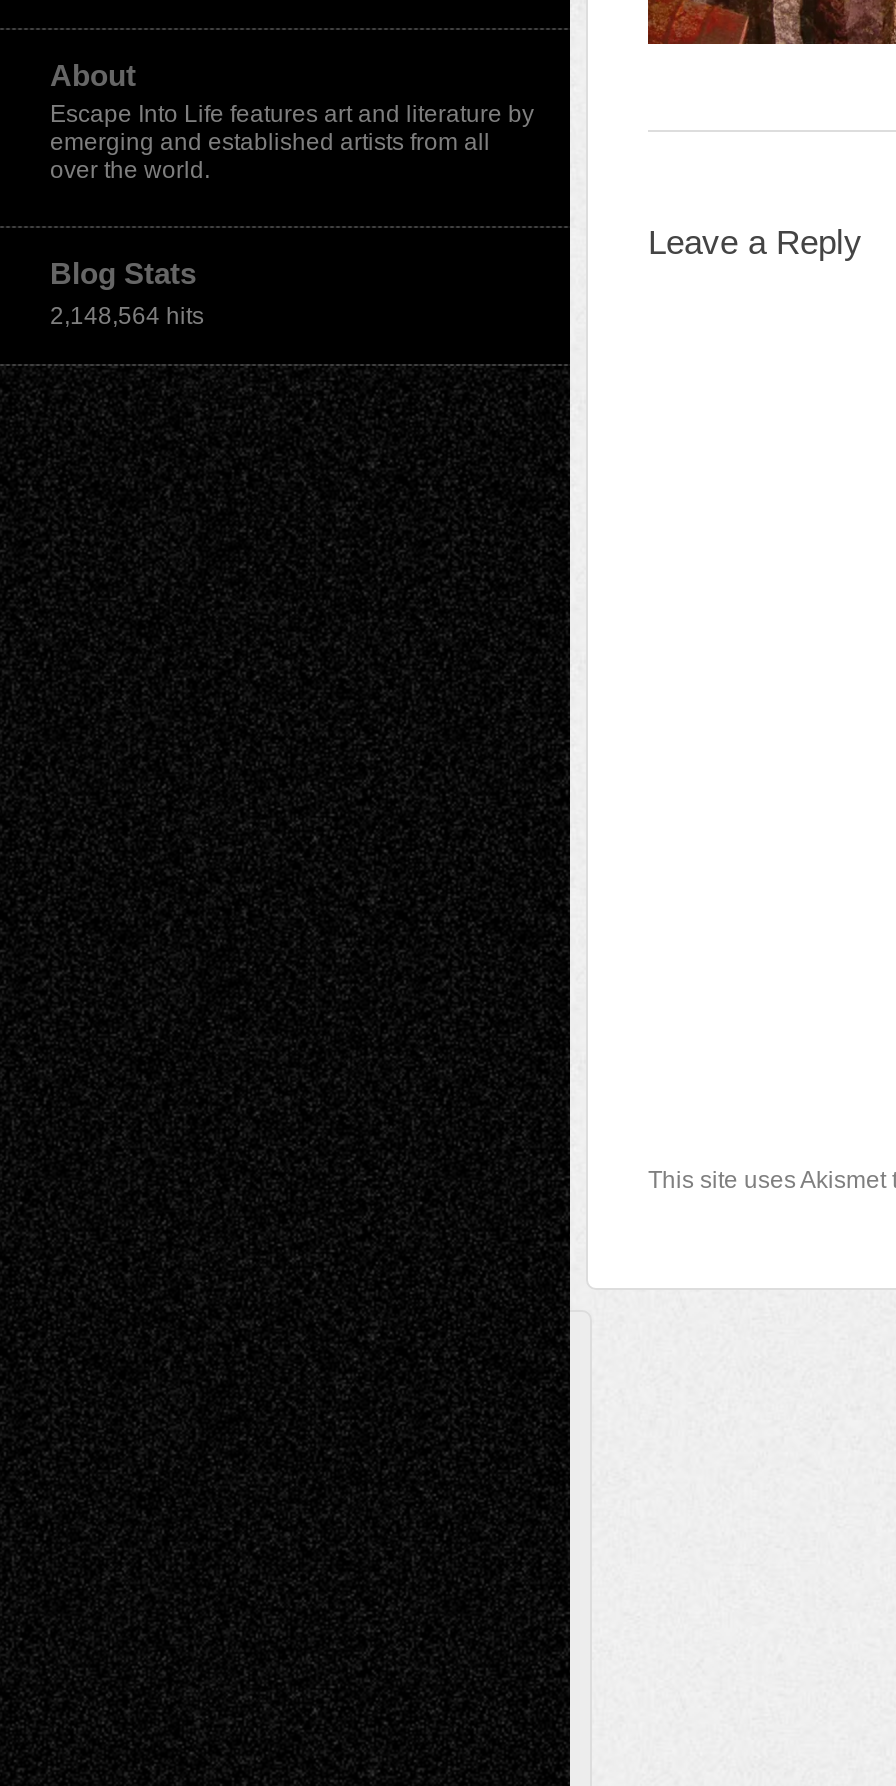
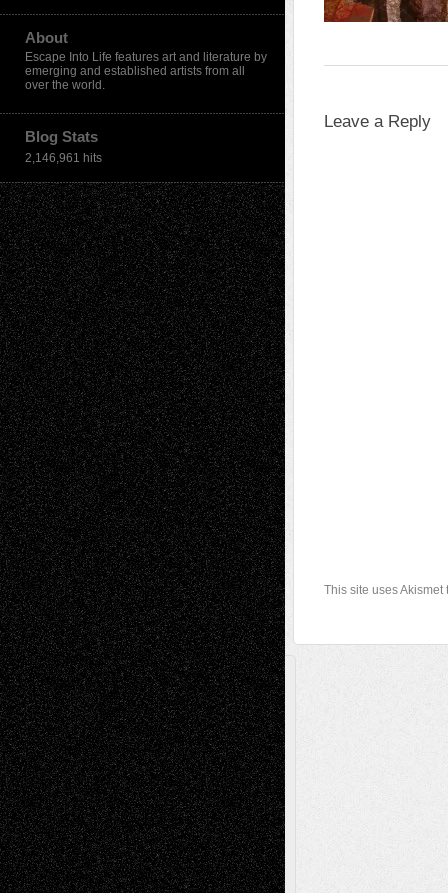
- 2,148,564 hits
+ 2,146,961 hits
